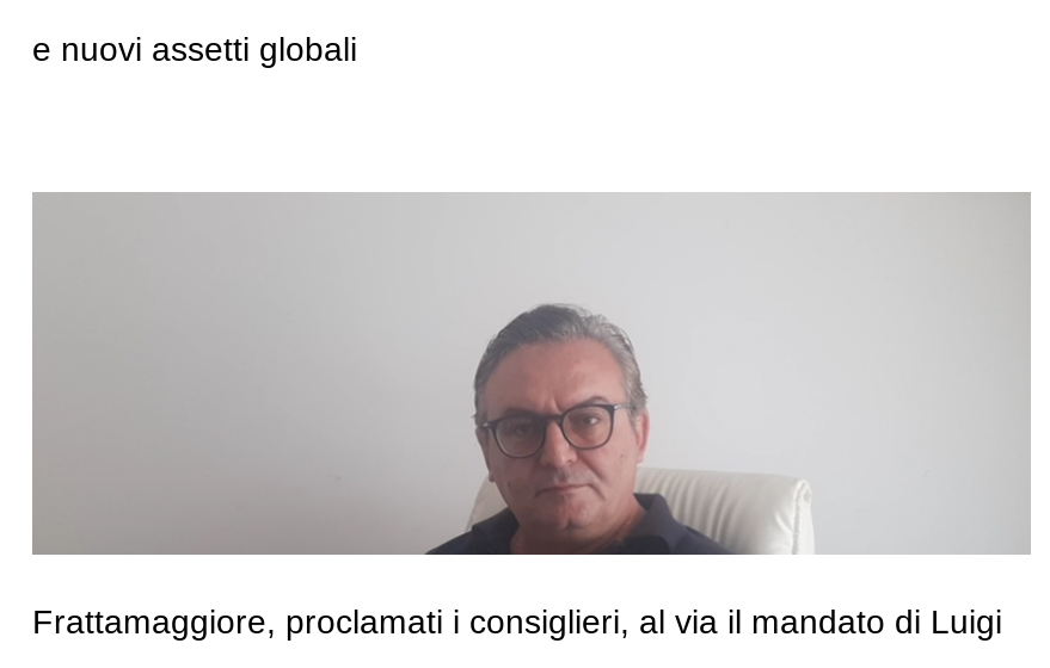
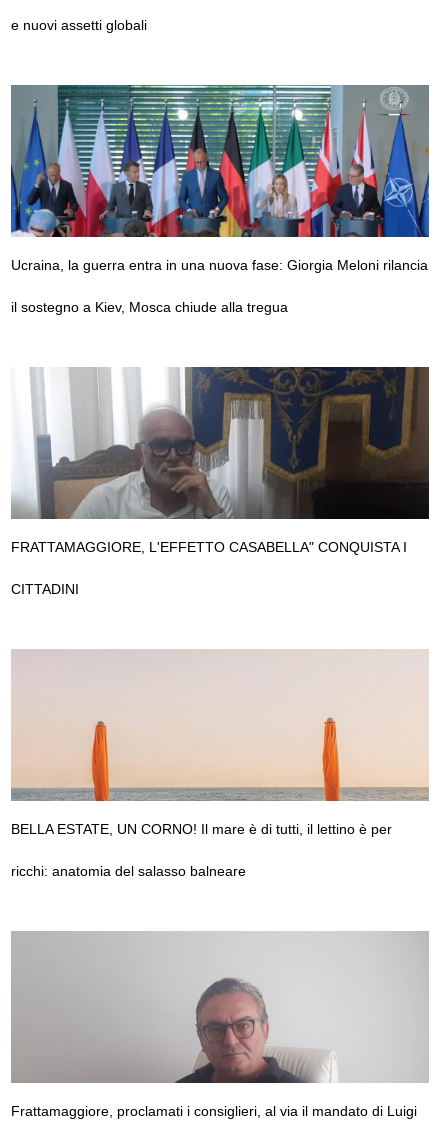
+ [image]
+ Ucraina, la guerra entra in una nuova fase: Giorgia Meloni rilancia
+ il sostegno a Kiev, Mosca chiude alla tregua

+ [image]
+ FRATTAMAGGIORE, L'EFFETTO CASABELLA" CONQUISTA I
+ CITTADINI

+ [image]
+ BELLA ESTATE, UN CORNO! Il mare è di tutti, il lettino è per
+ ricchi: anatomia del salasso balneare
